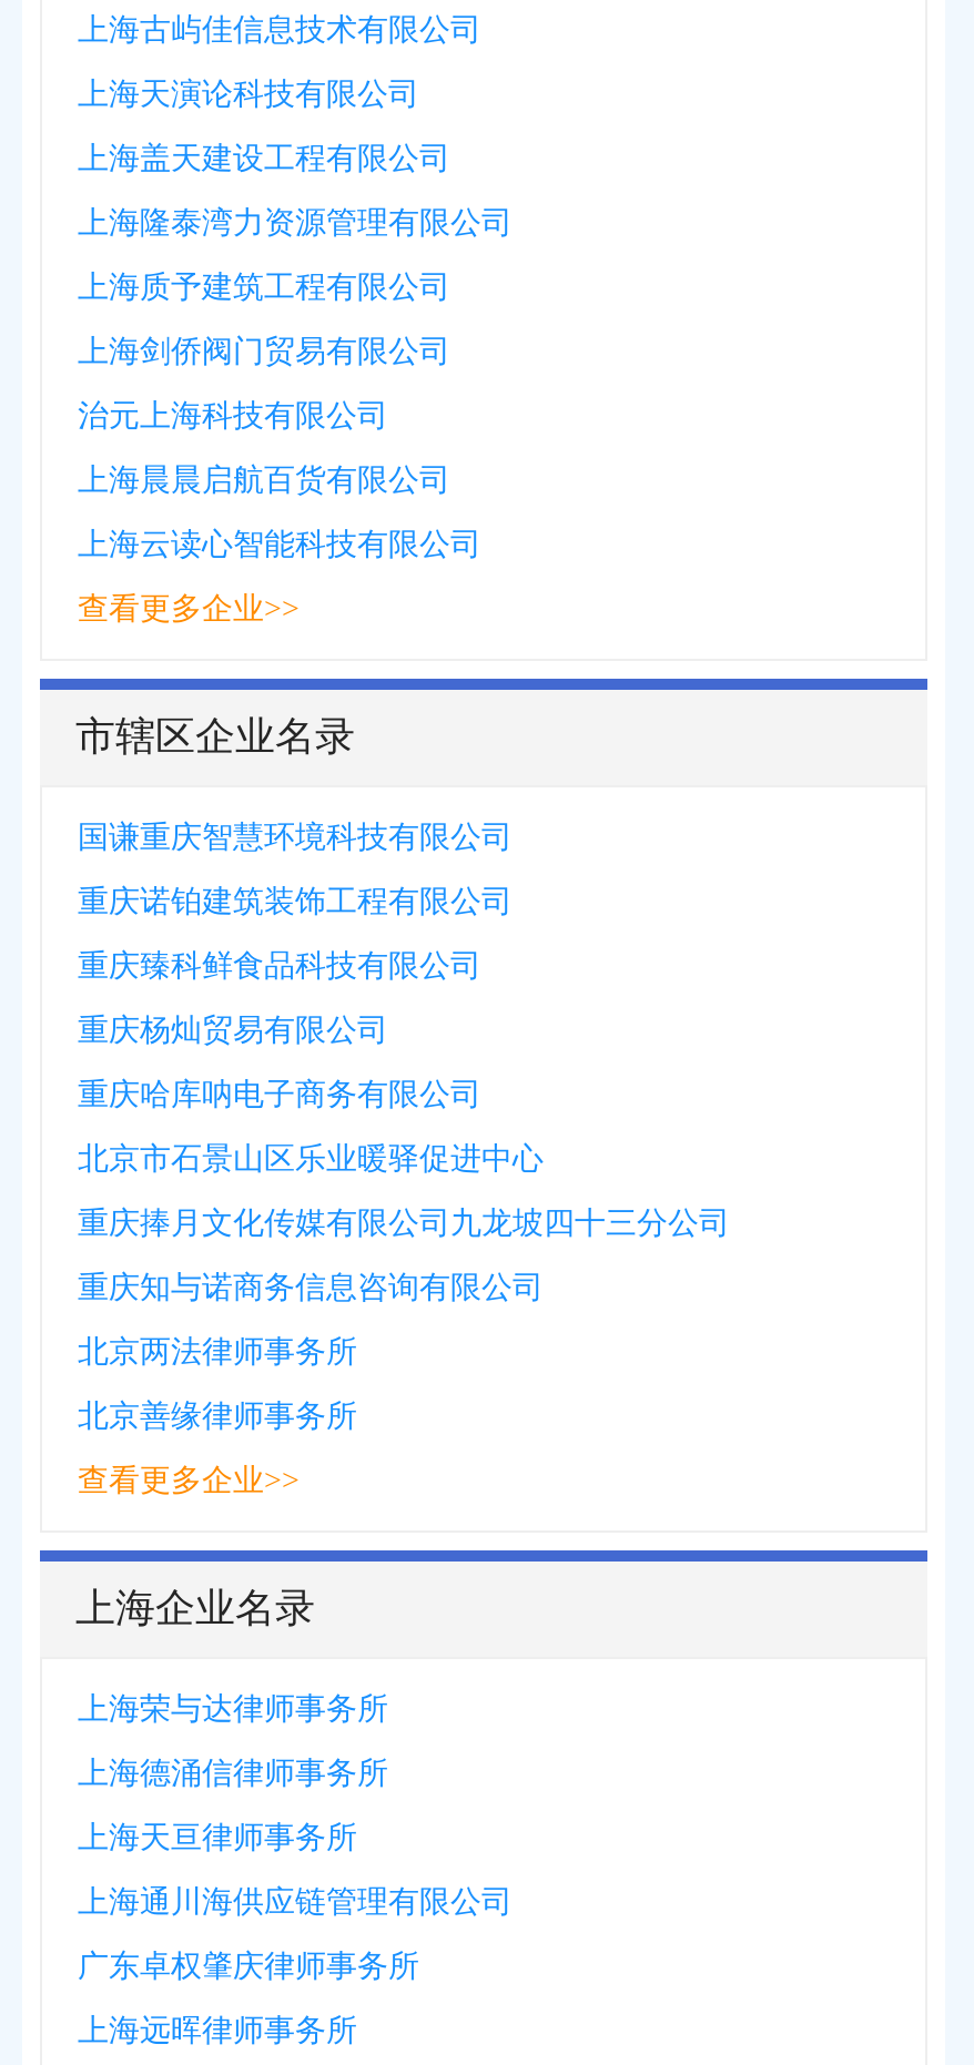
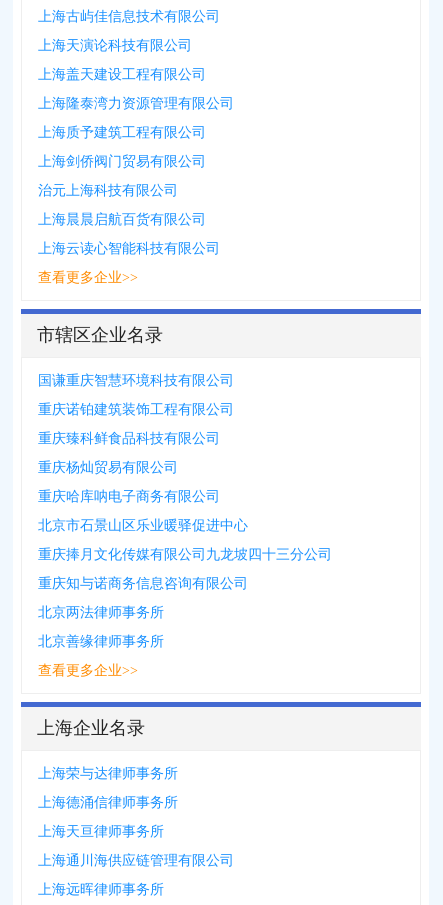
- 广东卓权肇庆律师事务所
